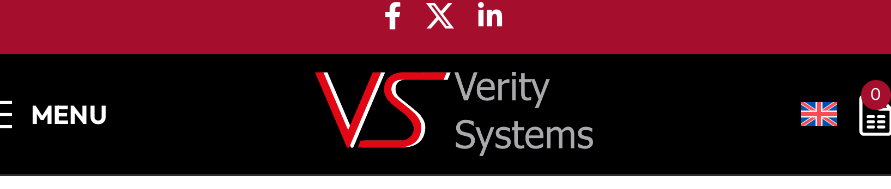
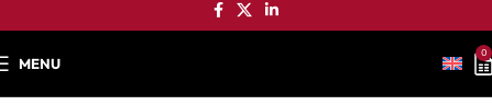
- [image]
